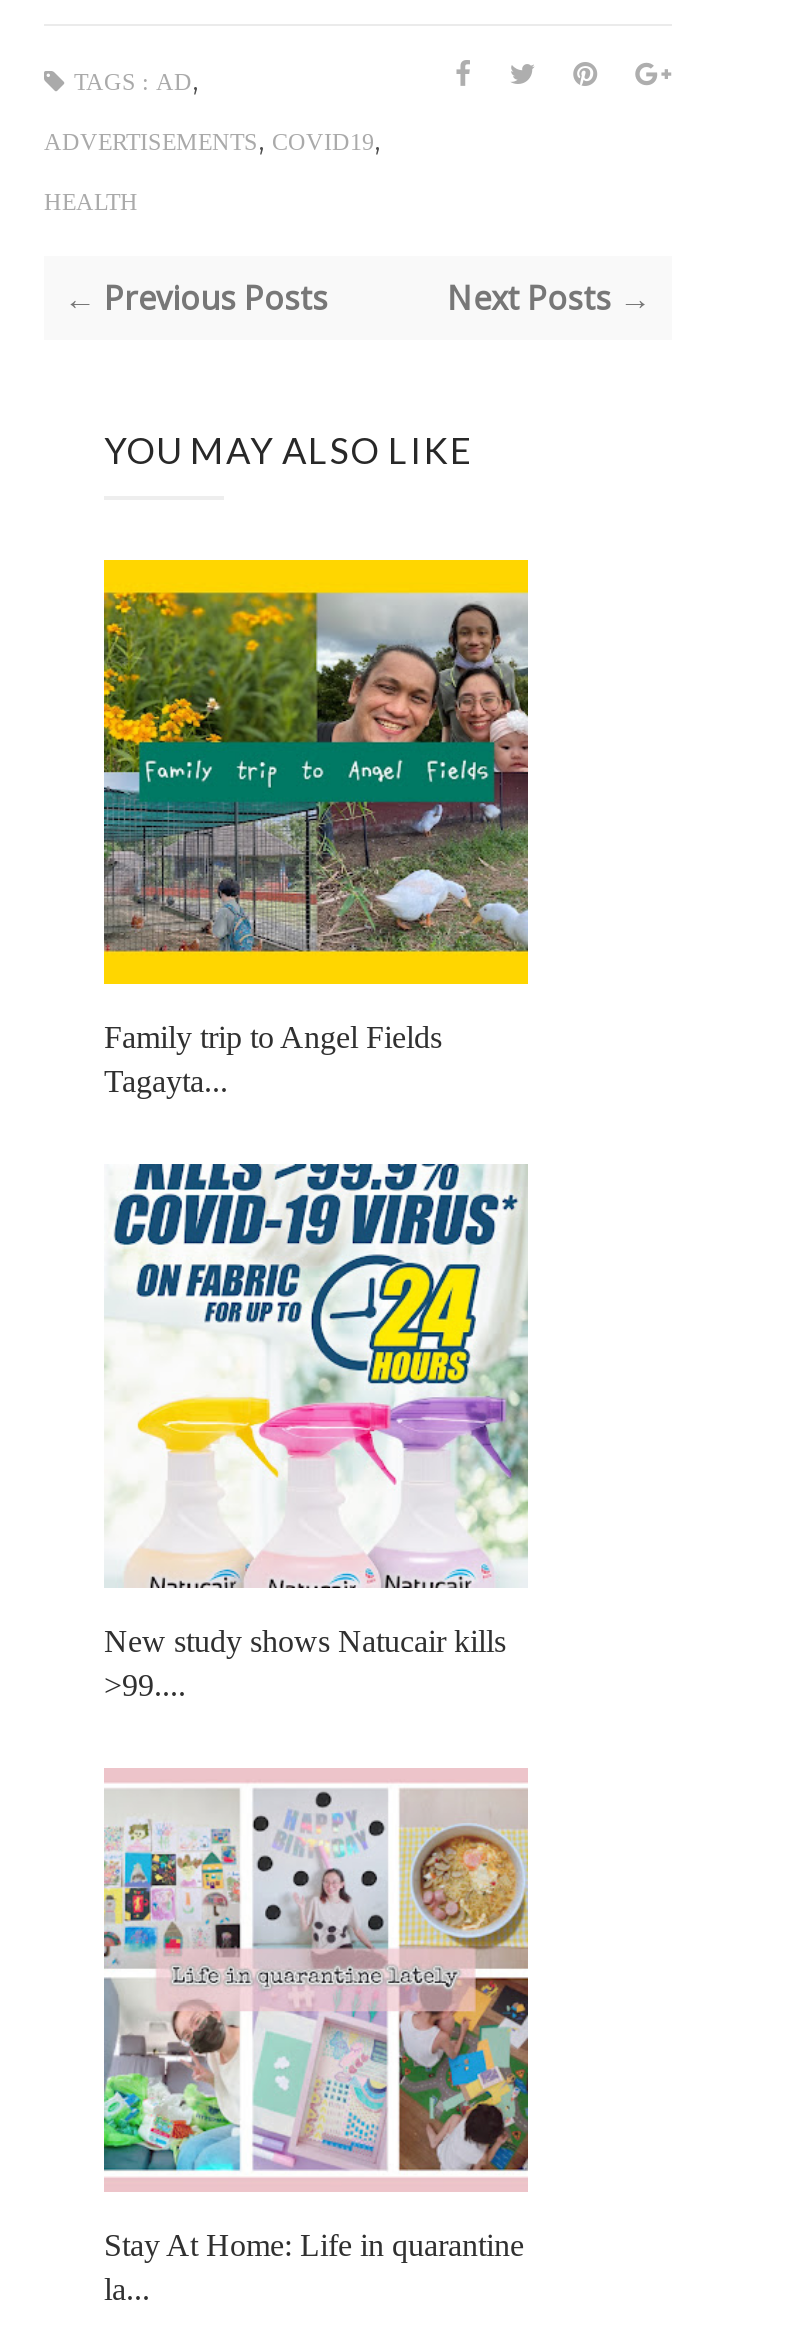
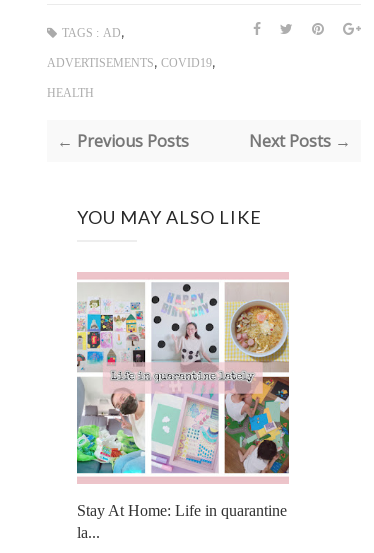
- [image]
- Family trip to Angel Fields
- Tagayta...

- [image]
- New study shows Natucair kills
- >99....
